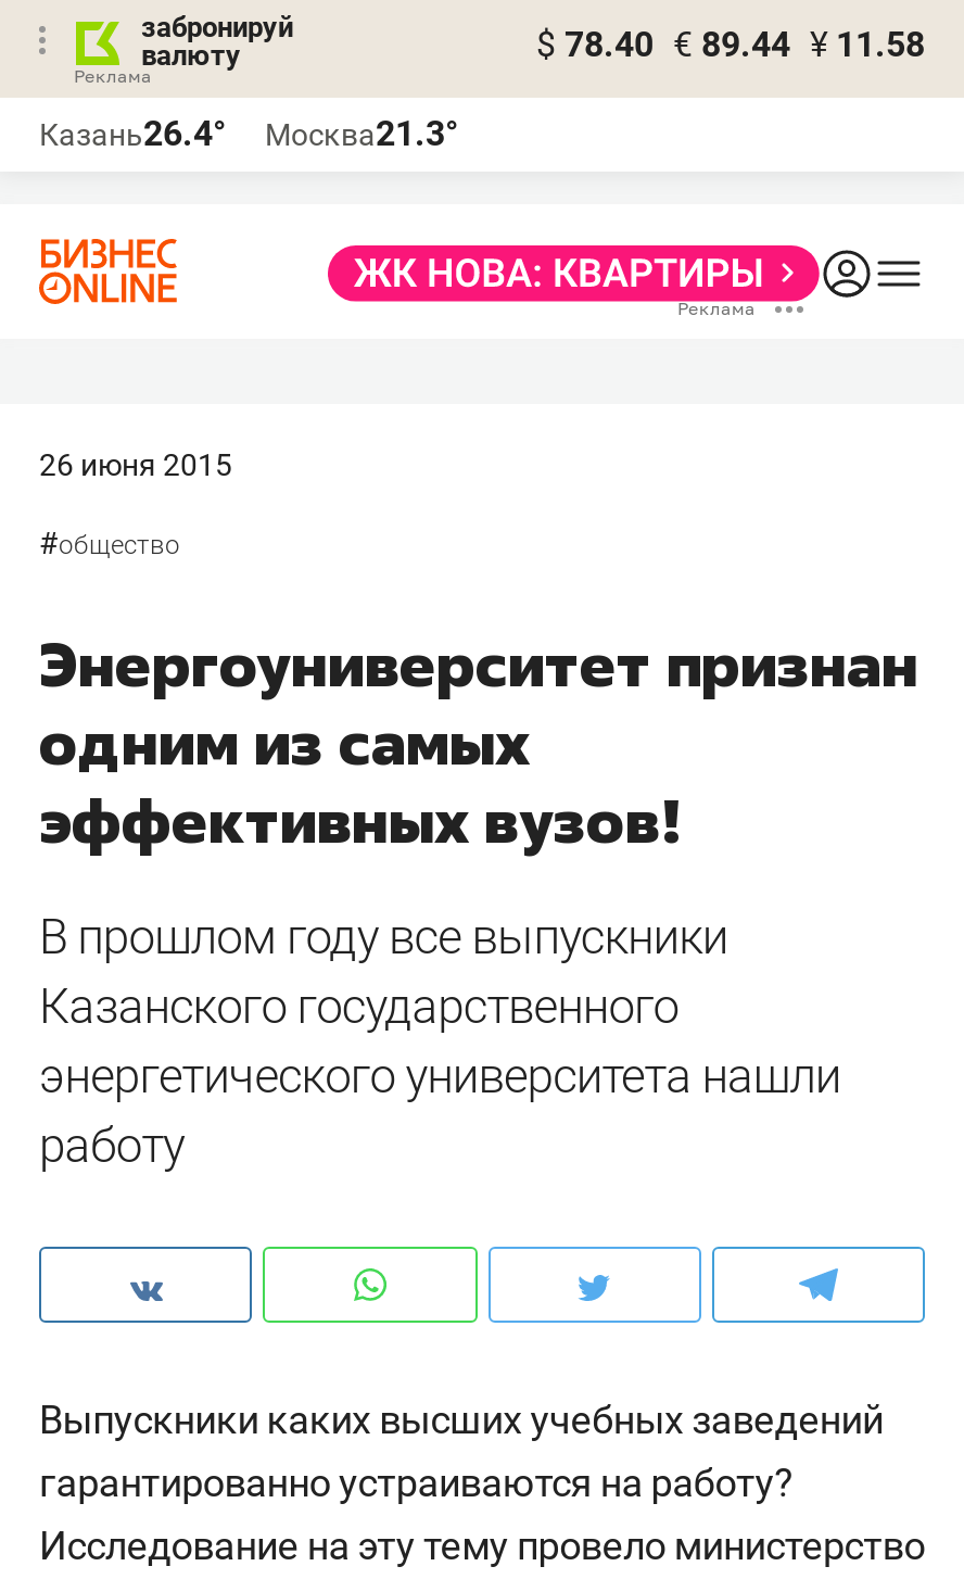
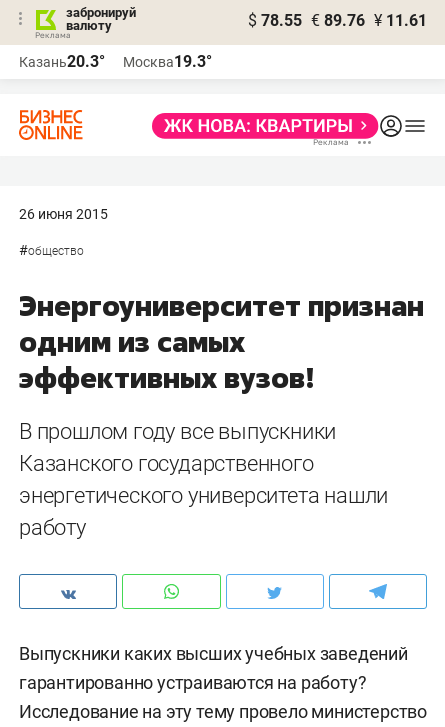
- $ 78.40 € 89.44 ¥ 11.58
+ $ 78.55 € 89.76 ¥ 11.61

- Казань26.4°
+ Казань20.3°

- Москва21.3°
+ Москва19.3°
